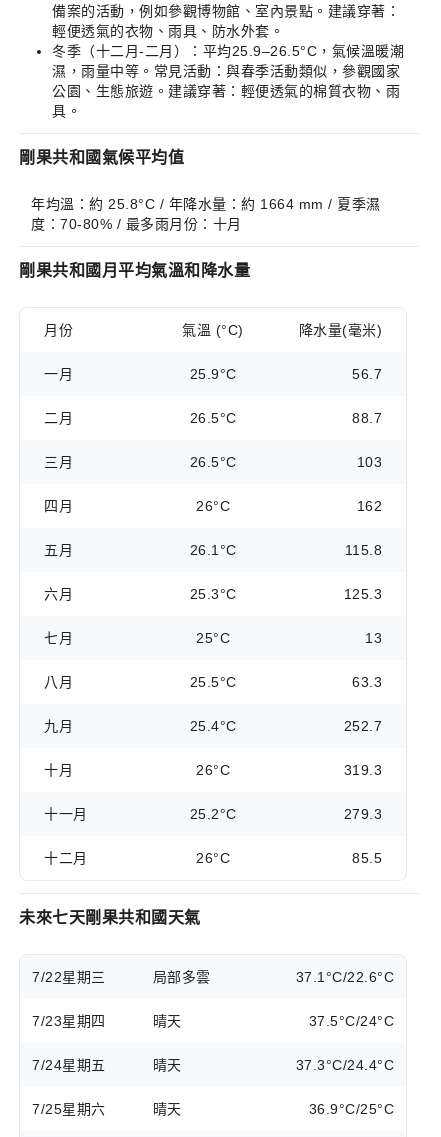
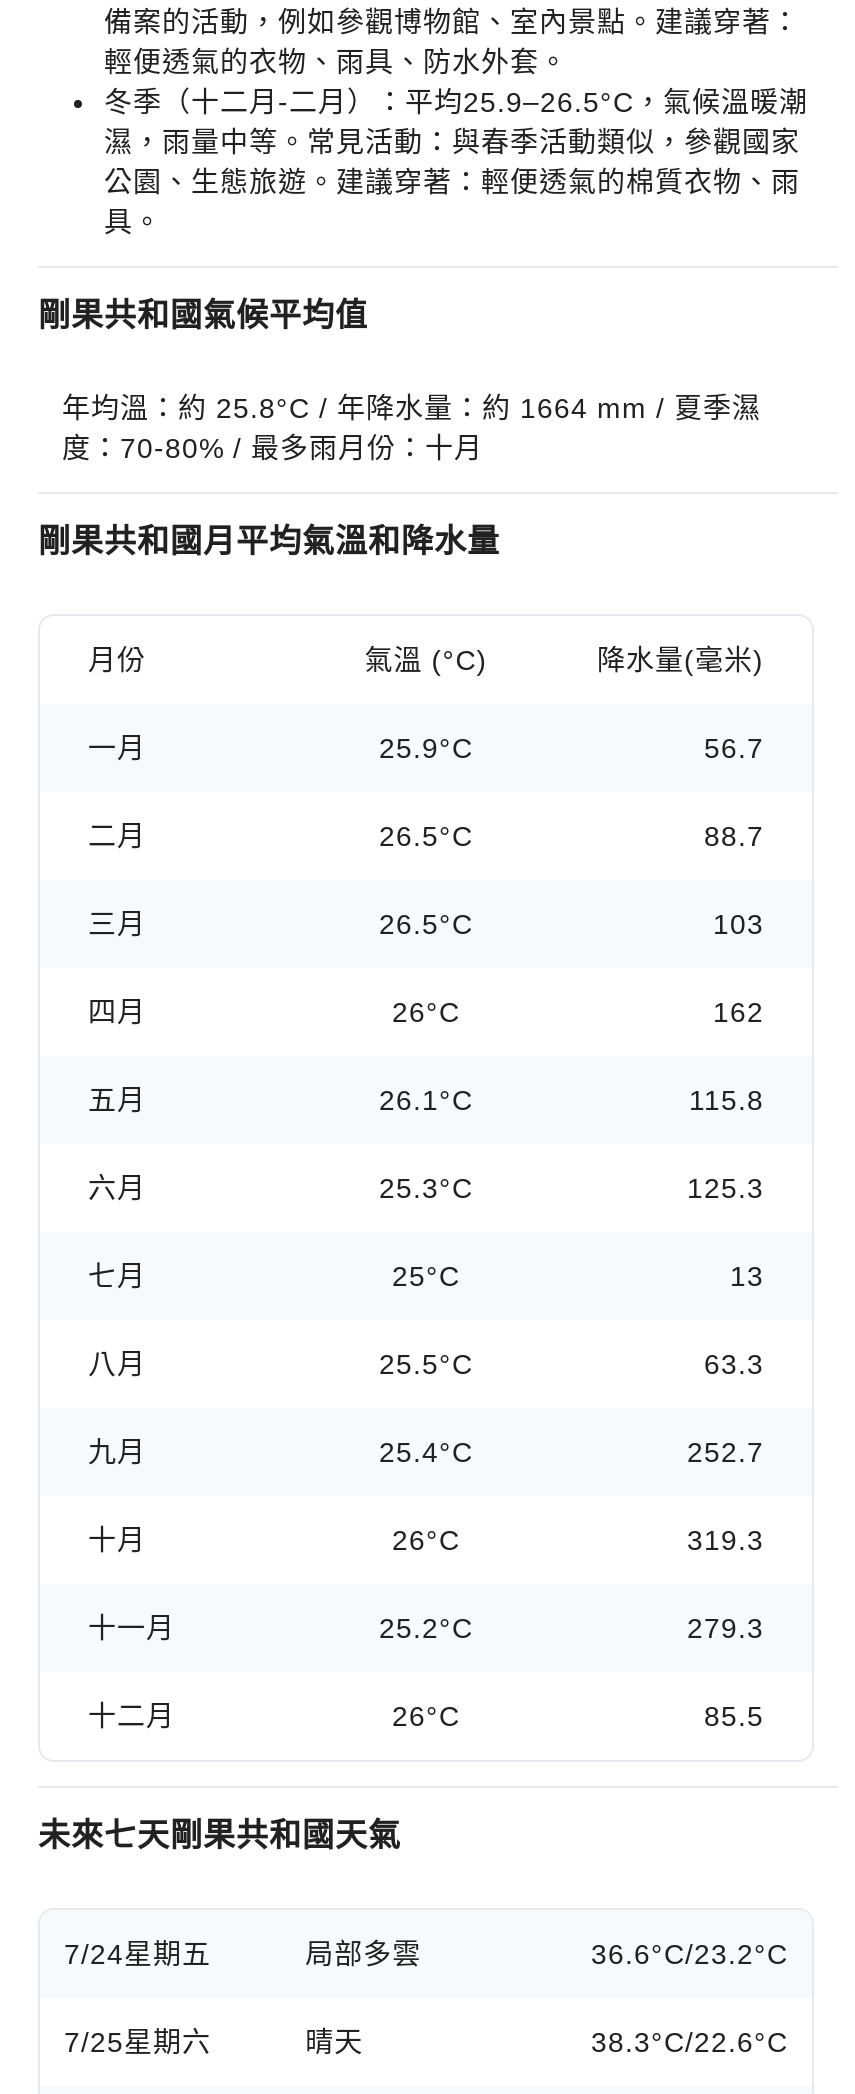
- 7/22星期三
+ 7/24星期五

- 37.1°C/22.6°C
- 7/23星期四
- 晴天
- 37.5°C/24°C
- 7/24星期五
- 晴天
- 37.3°C/24.4°C
+ 36.6°C/23.2°C

- 36.9°C/25°C
+ 38.3°C/22.6°C
